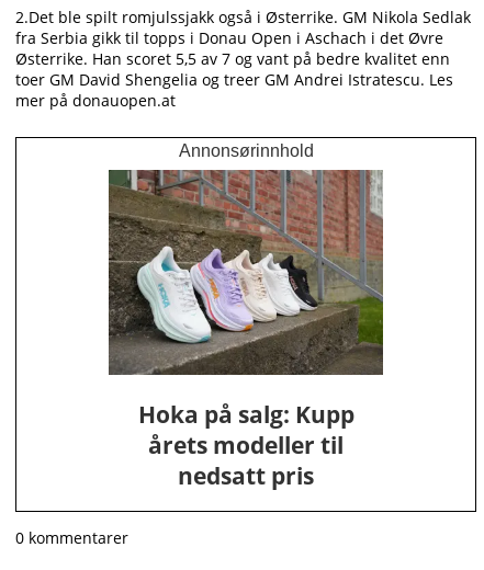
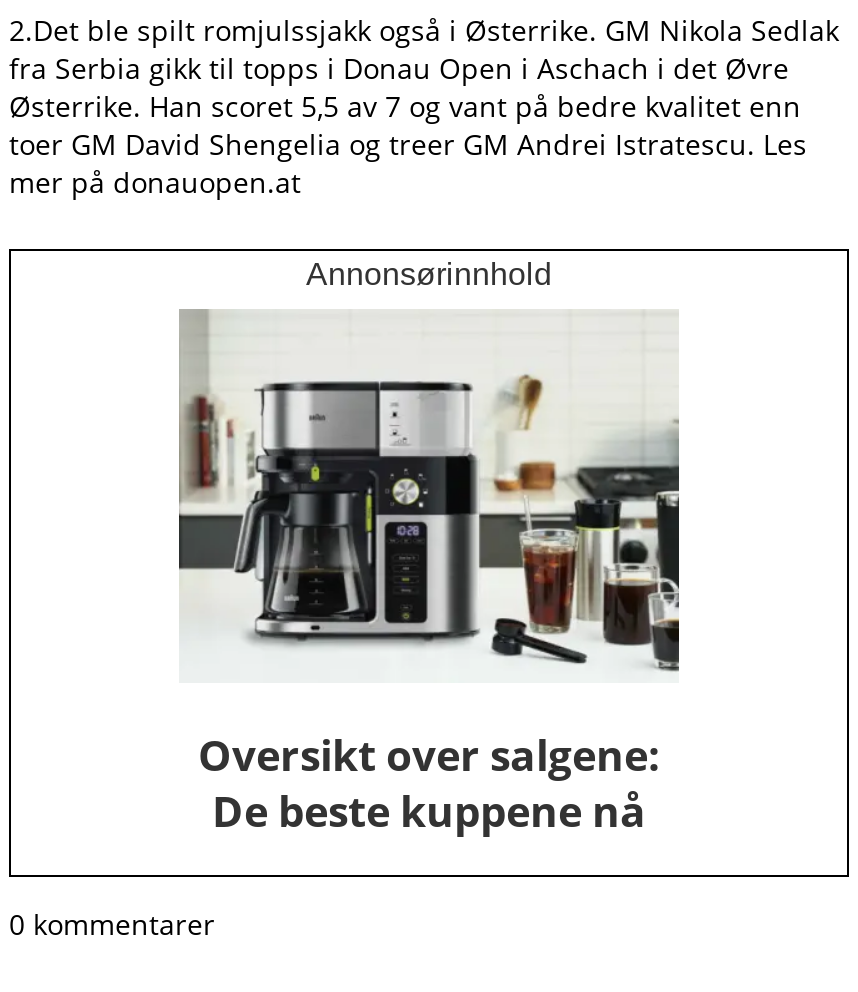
- [image]
- Hoka på salg: Kupp
- årets modeller til
- nedsatt pris
+ [image]
+ Oversikt over salgene:
+ De beste kuppene nå
